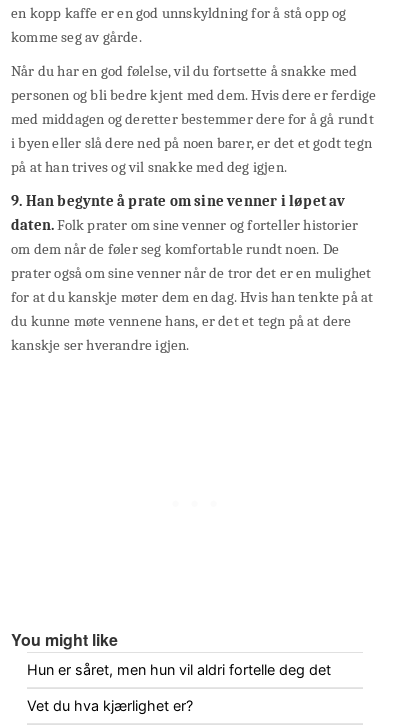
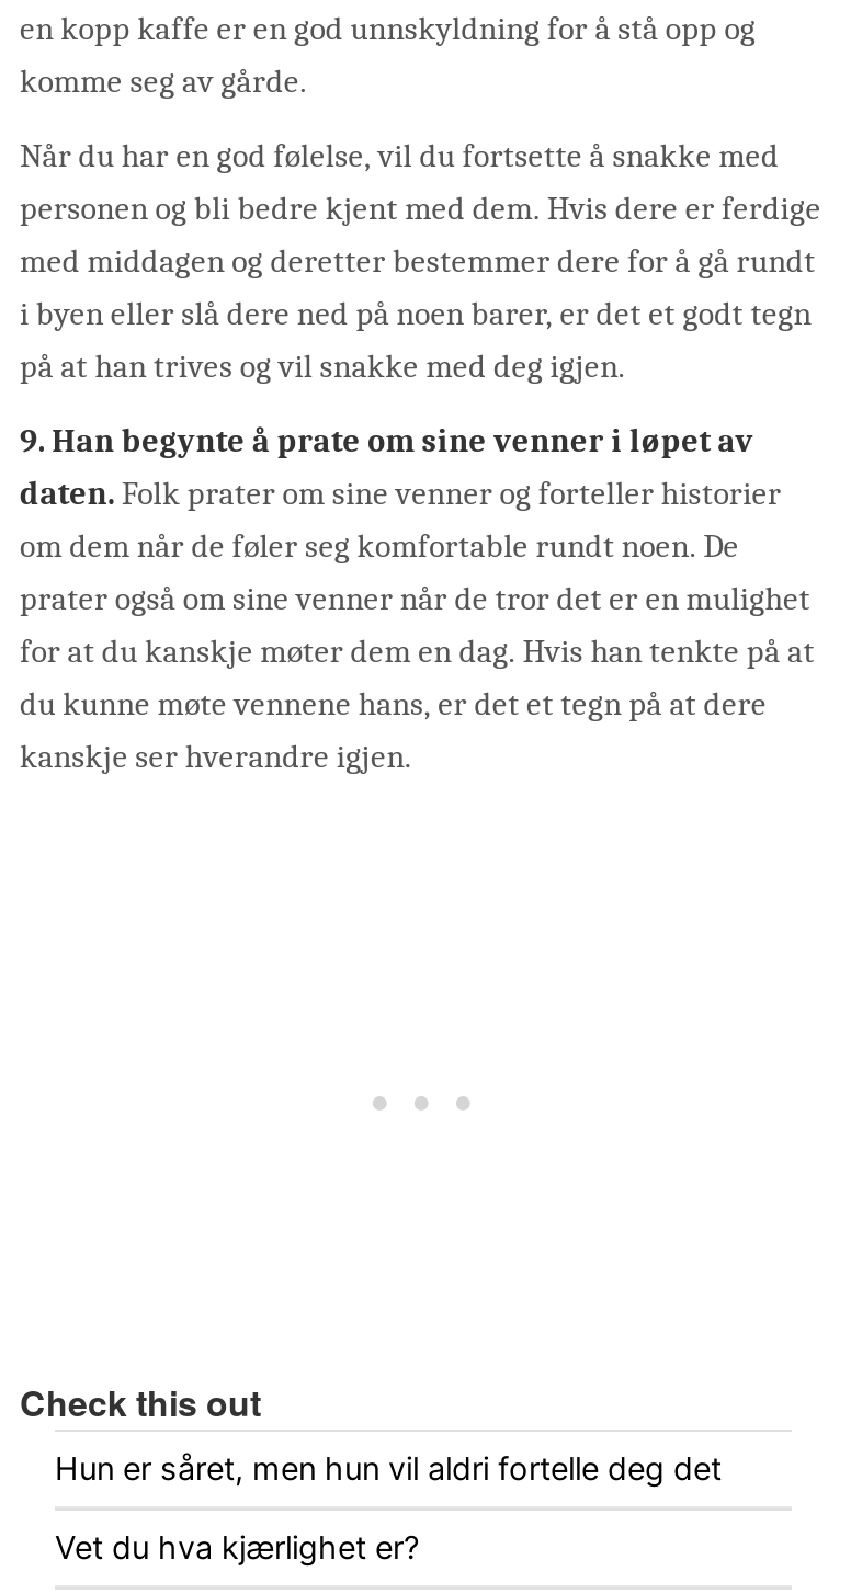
- You might like
+ Check this out
